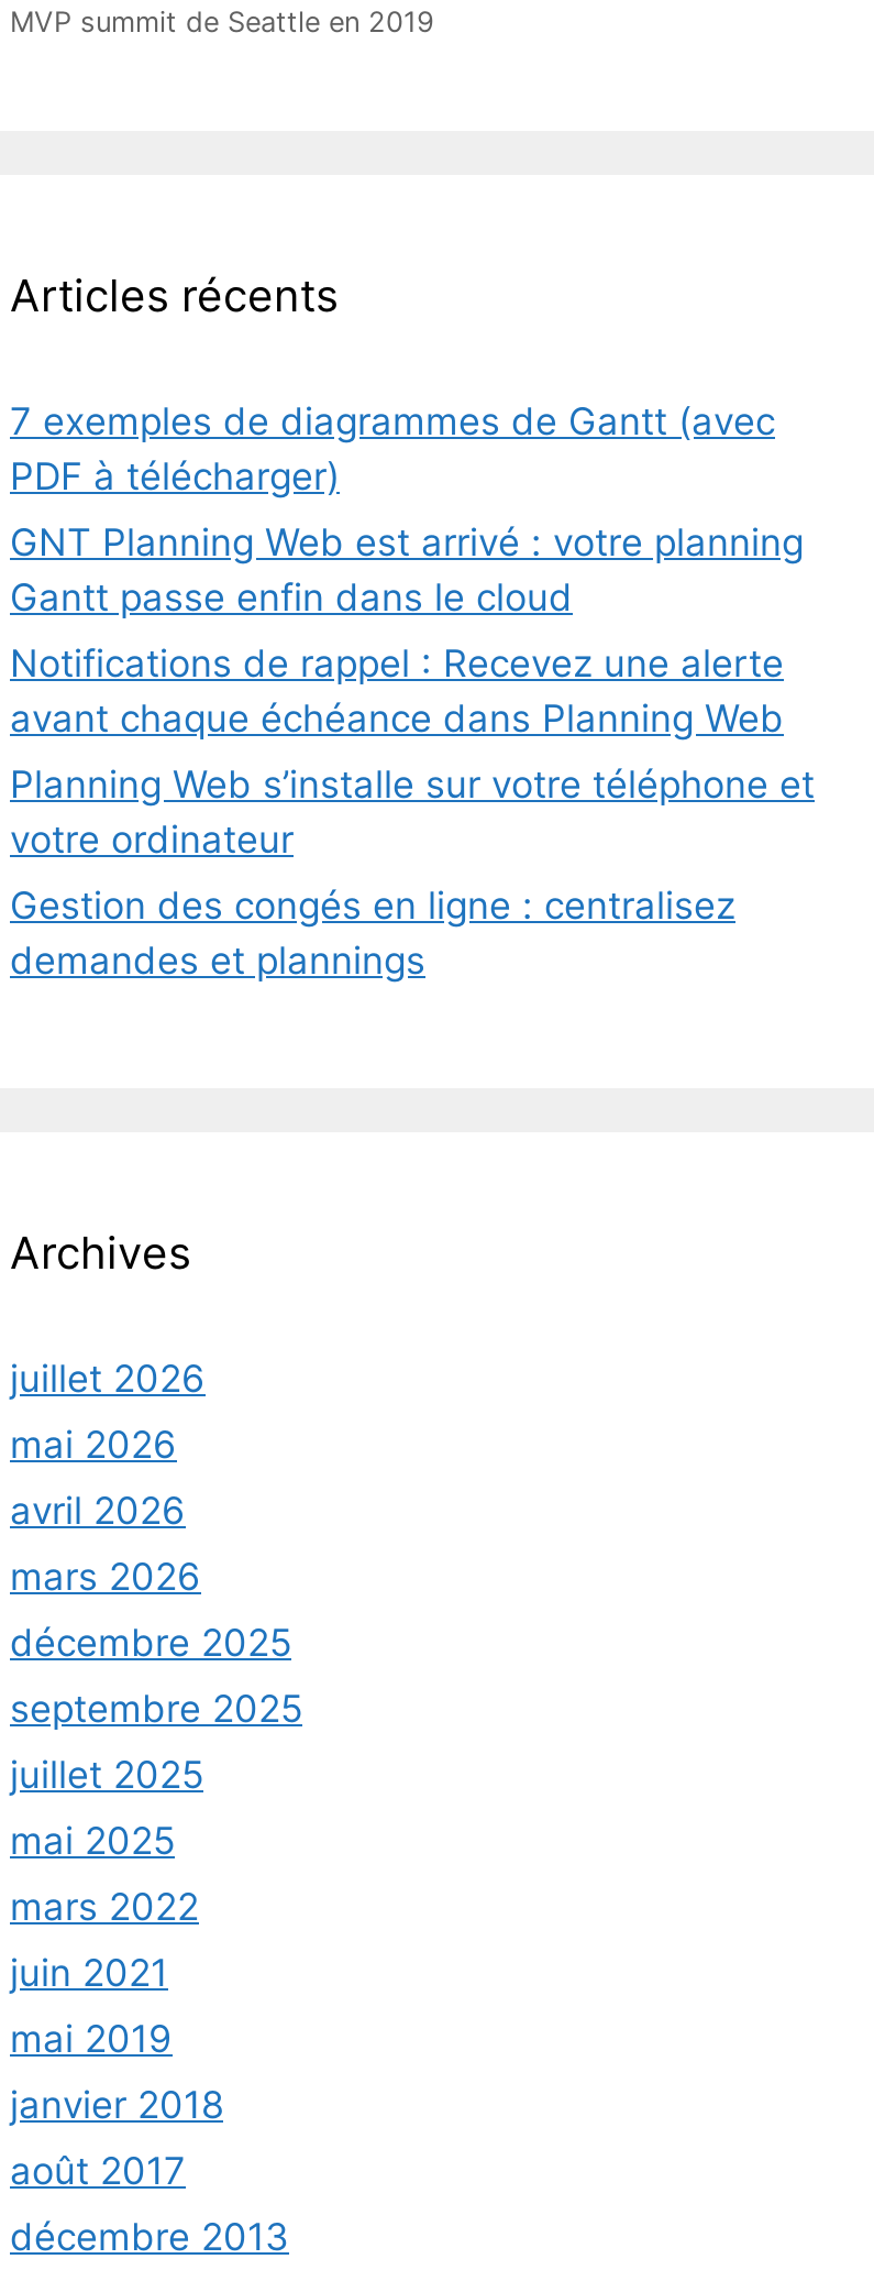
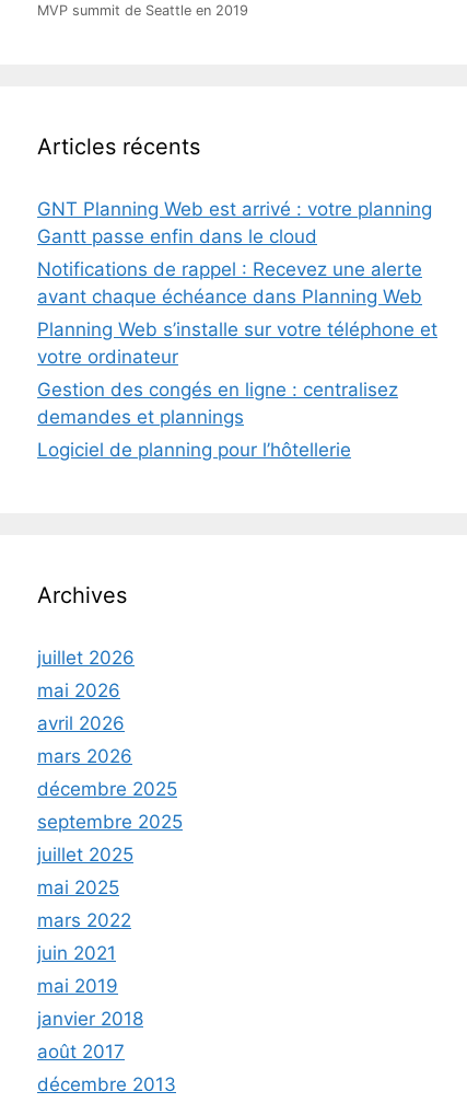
- 7 exemples de diagrammes de Gantt (avec
- PDF à télécharger)

moved up: GNT Planning Web est arrivé : votre planning | Gantt passe enfin dans le cloud | Notifications de rappel : Recevez une alerte | avant chaque échéance dans Planning Web | Planning Web s’installe sur votre téléphone et | votre ordinateur | Gestion des congés en ligne : centralisez | demandes et plannings

+ Logiciel de planning pour l’hôtellerie
